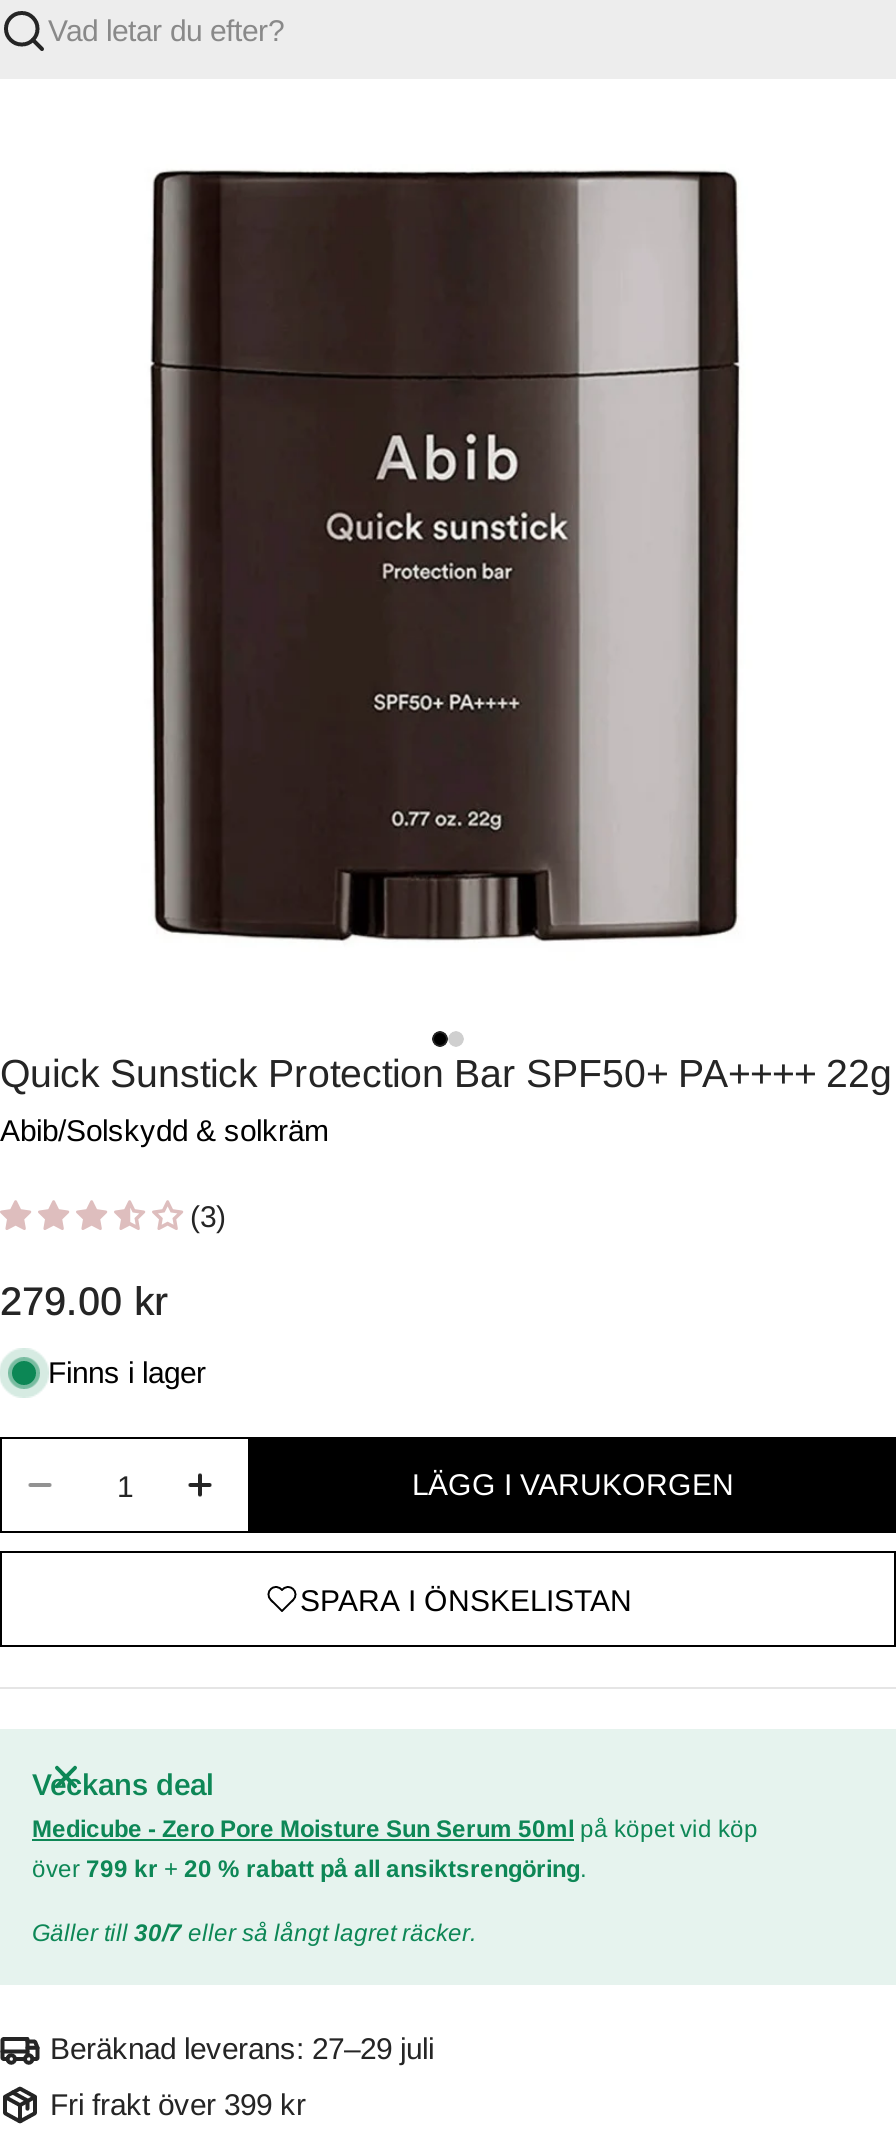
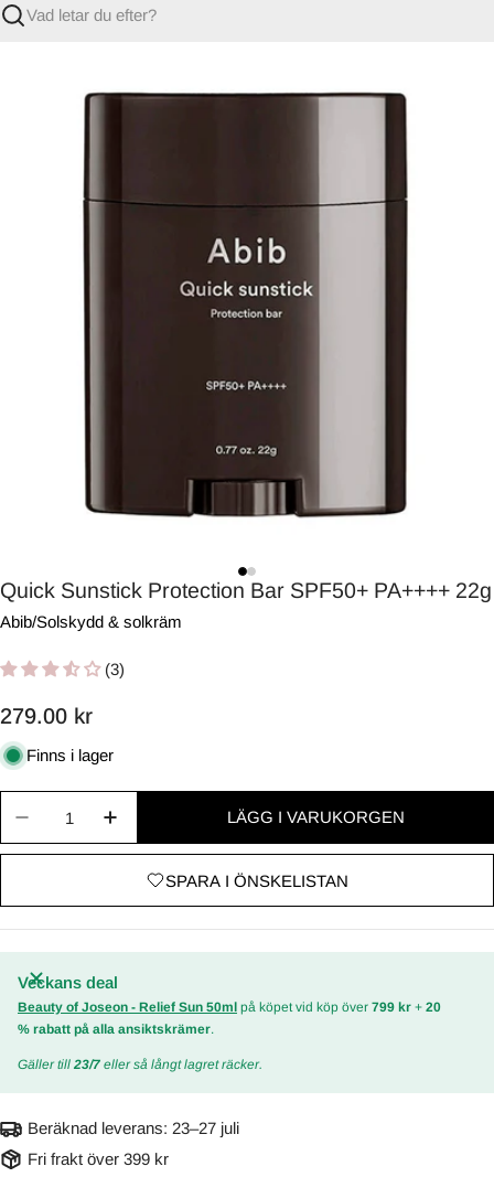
- Medicube - Zero Pore Moisture Sun Serum 50ml på köpet vid köp
- över 799 kr + 20 % rabatt på all ansiktsrengöring.
+ Beauty of Joseon - Relief Sun 50ml på köpet vid köp över 799 kr + 20
+ % rabatt på alla ansiktskrämer.

- Gäller till 30/7 eller så långt lagret räcker.
+ Gäller till 23/7 eller så långt lagret räcker.

- Beräknad leverans: 27–29 juli
+ Beräknad leverans: 23–27 juli
